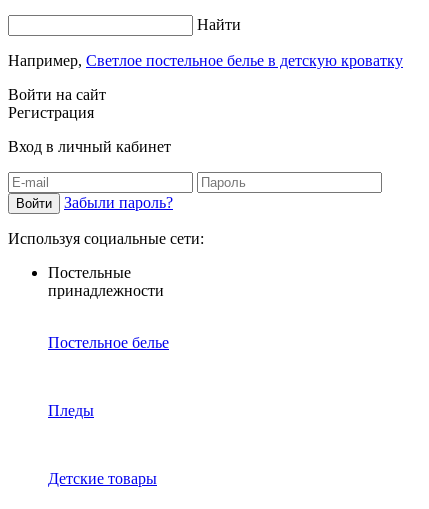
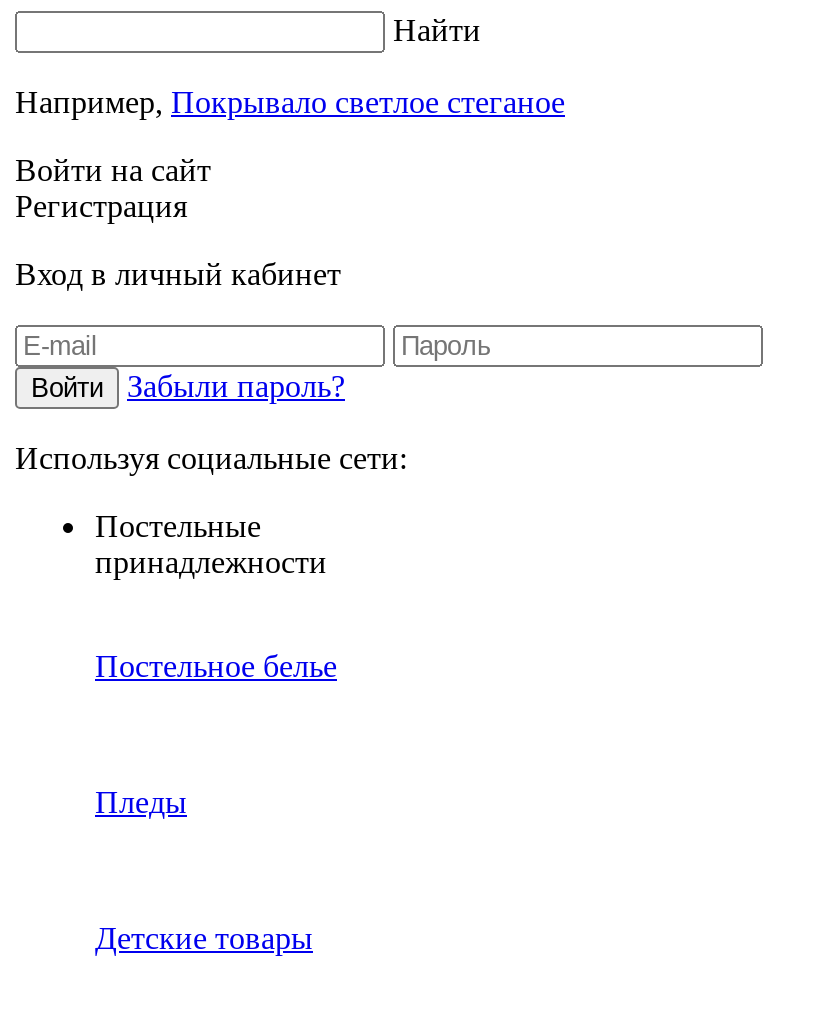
- Например, Светлое постельное белье в детскую кроватку
+ Например, Покрывало светлое стеганое
